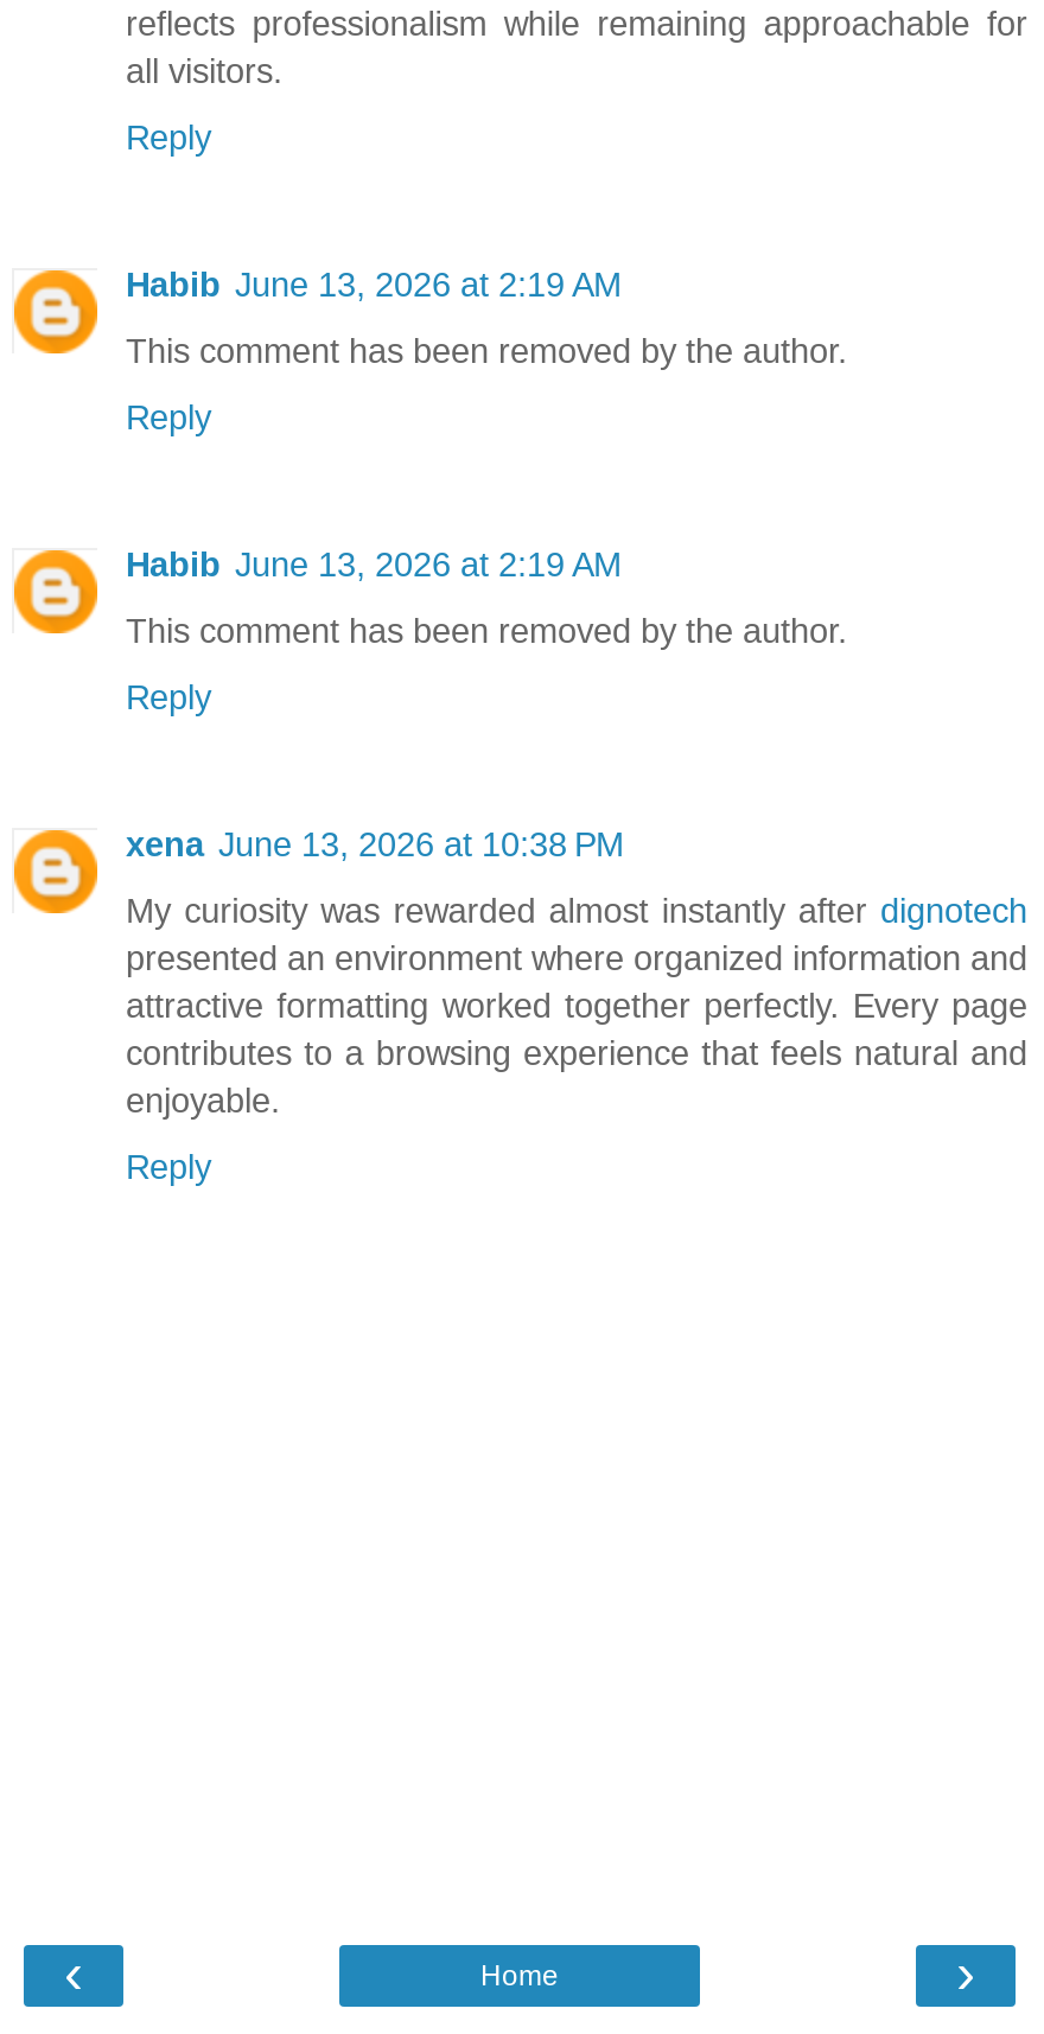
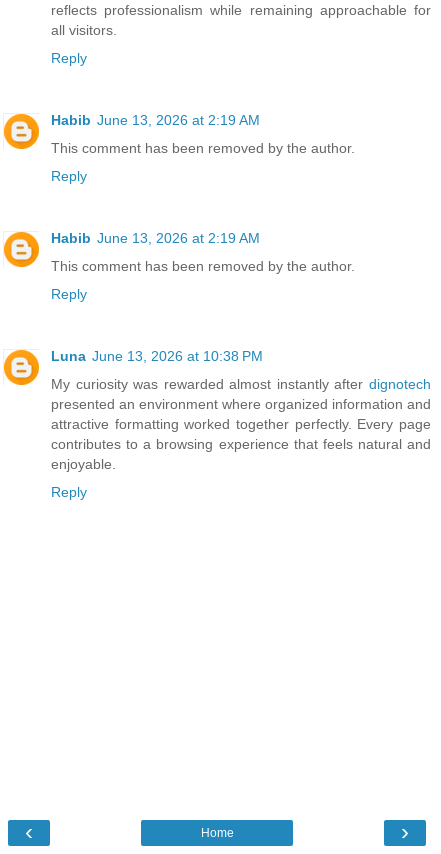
- xena June 13, 2026 at 10:38 PM
+ Luna June 13, 2026 at 10:38 PM
